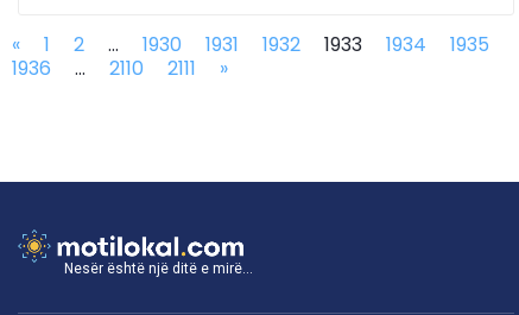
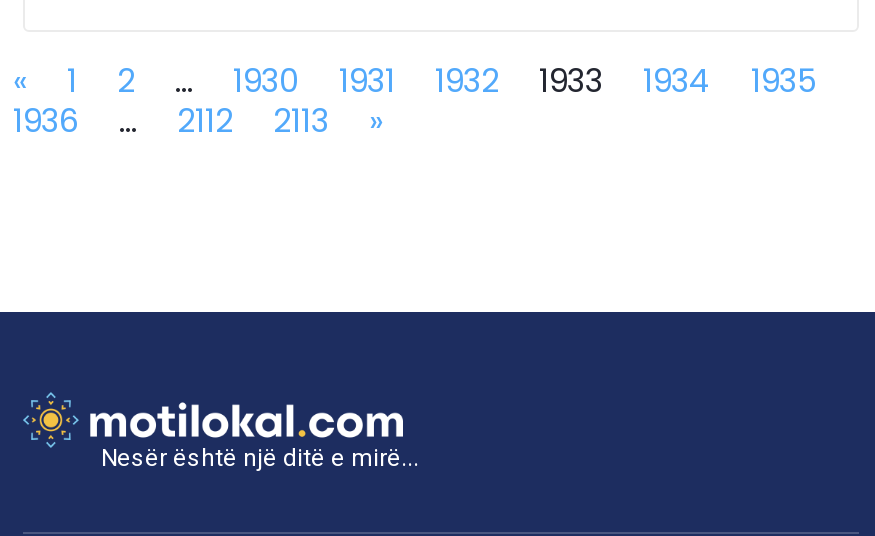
- 2110
+ 2112

- 2111
+ 2113
